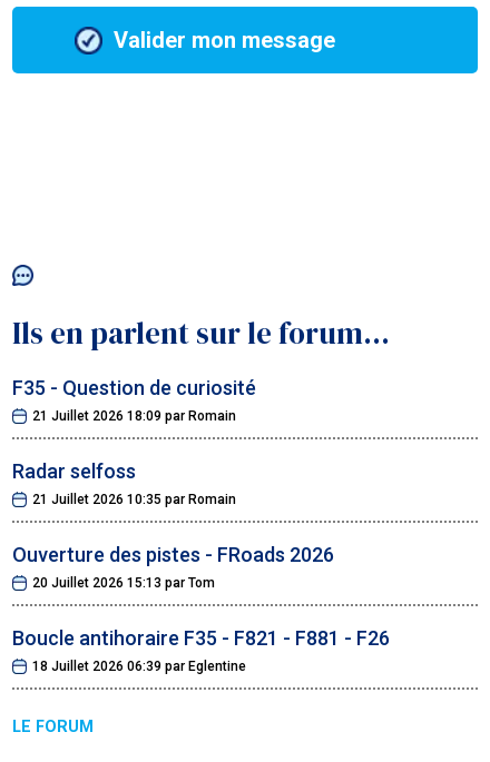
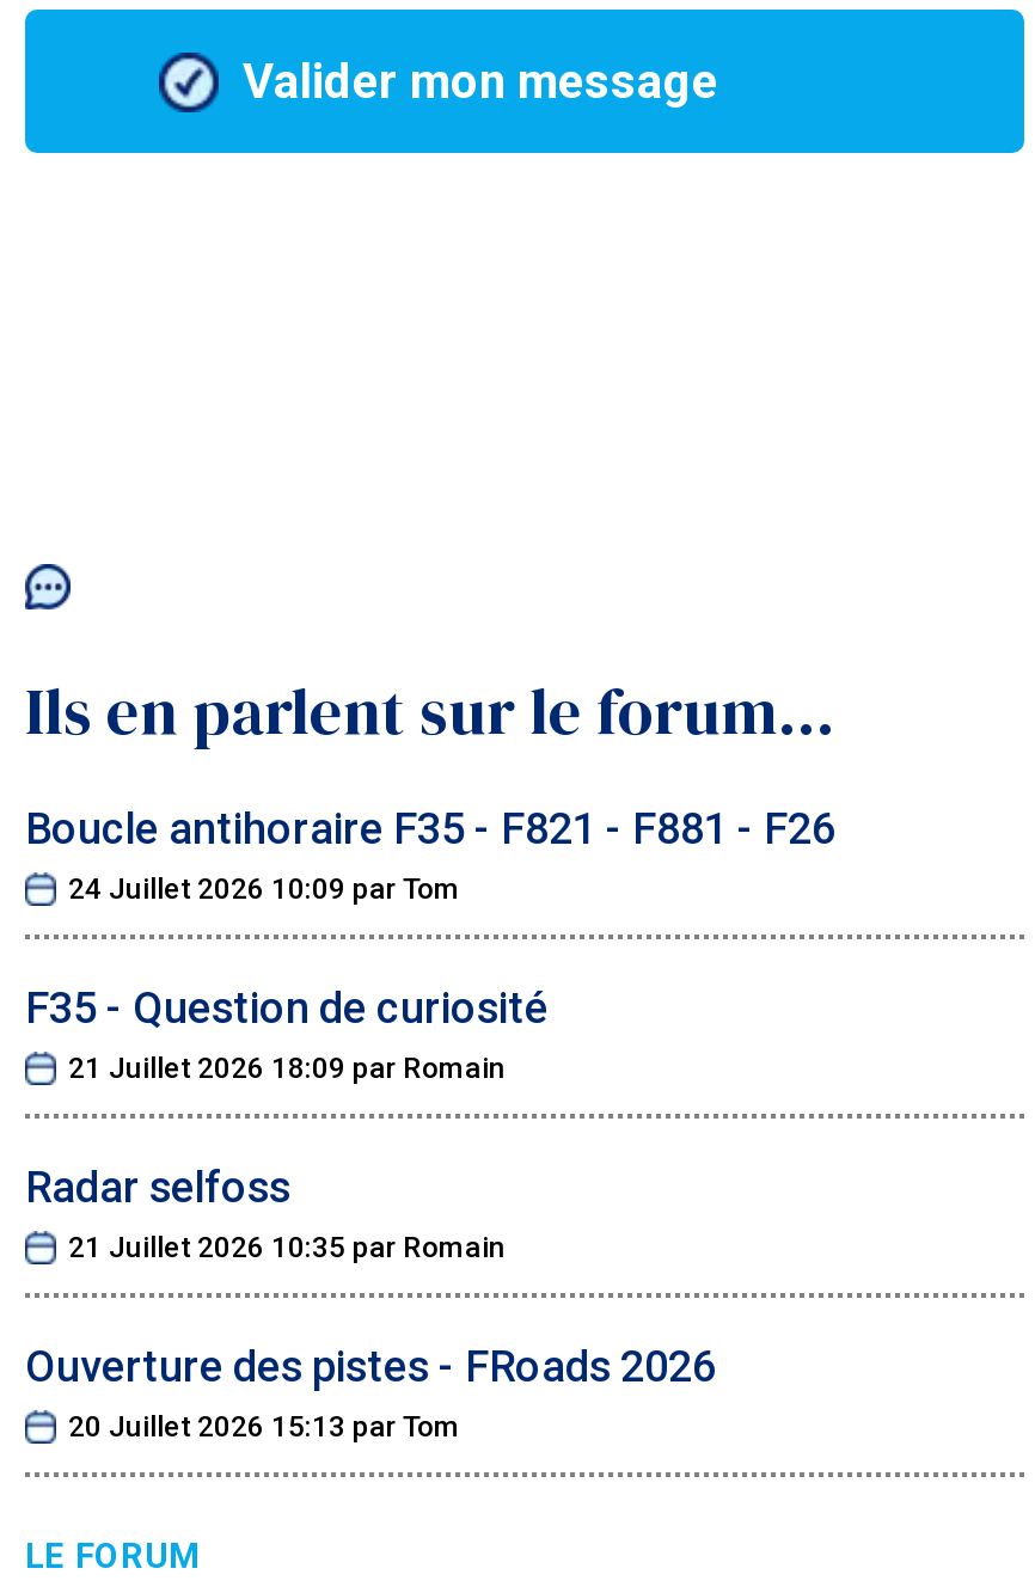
+ 24 Juillet 2026 10:09 par Tom

moved down: F35 - Question de curiosité | 21 Juillet 2026 18:09 par Romain | Radar selfoss | 21 Juillet 2026 10:35 par Romain | Ouverture des pistes - FRoads 2026 | 20 Juillet 2026 15:13 par Tom

moved up: Boucle antihoraire F35 - F821 - F881 - F26

- 18 Juillet 2026 06:39 par Eglentine
